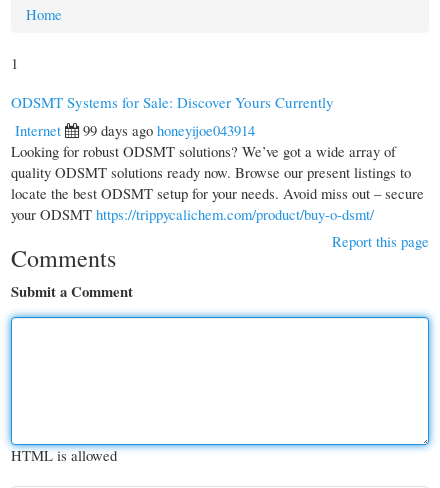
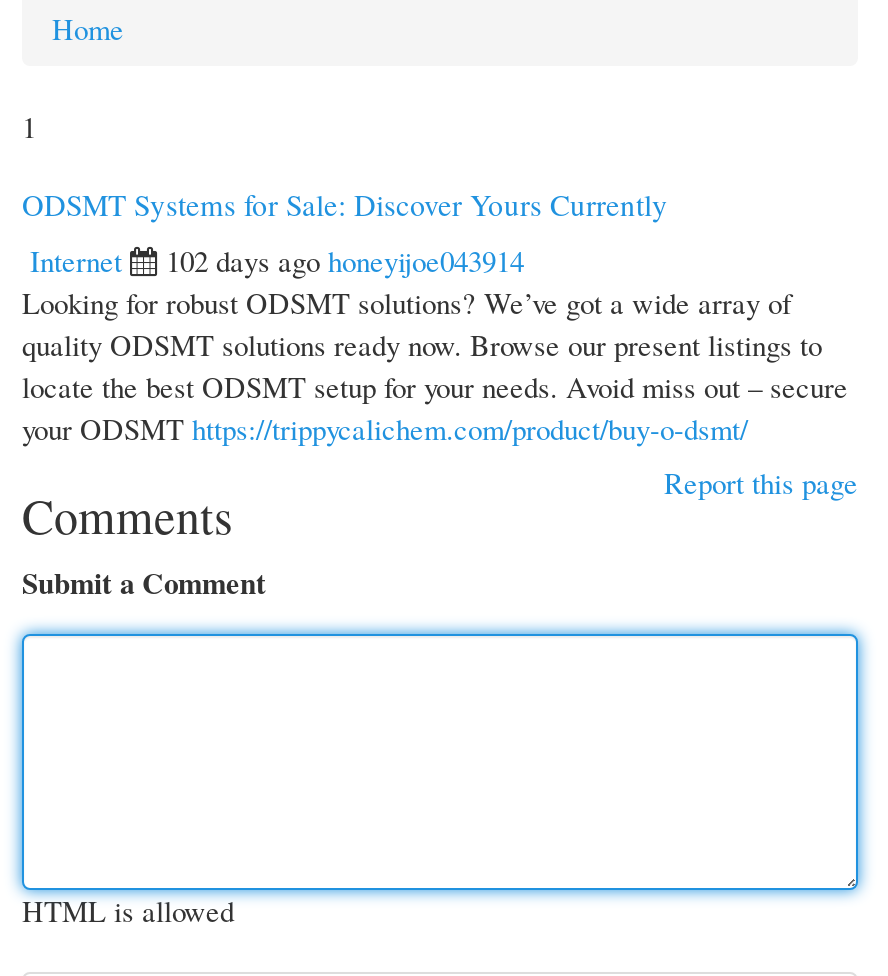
- 99 days ago honeyijoe043914
+ 102 days ago honeyijoe043914
